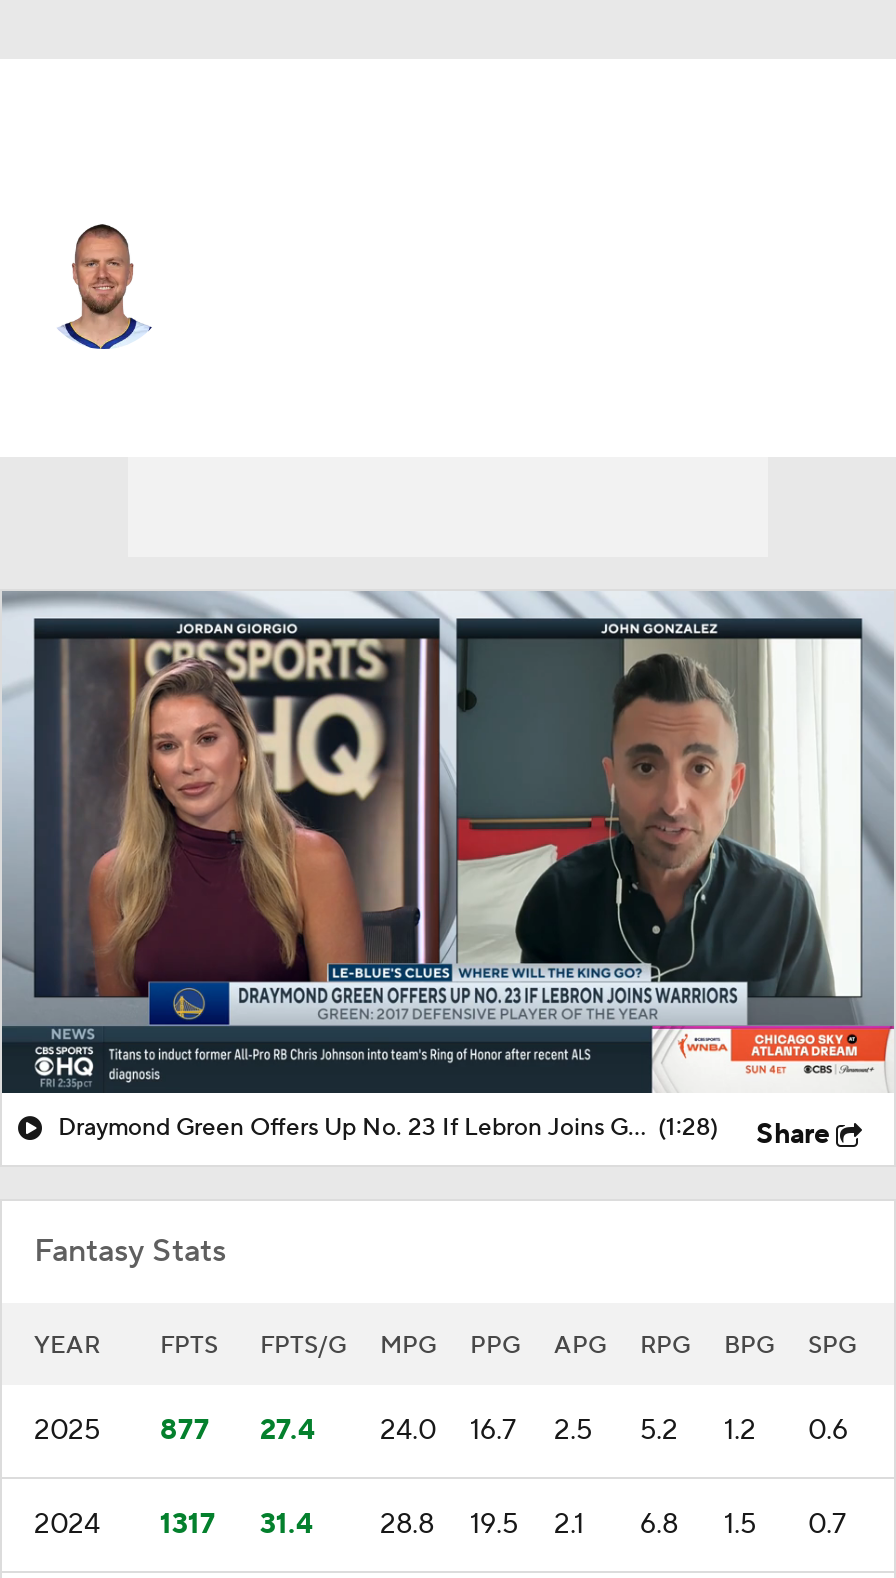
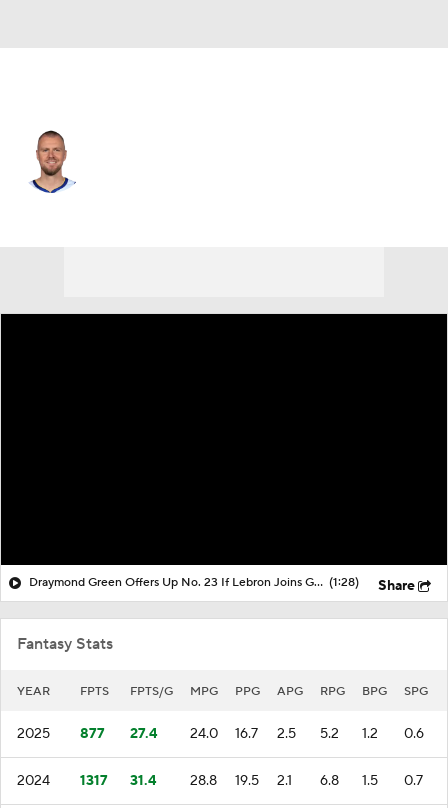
- [image]
